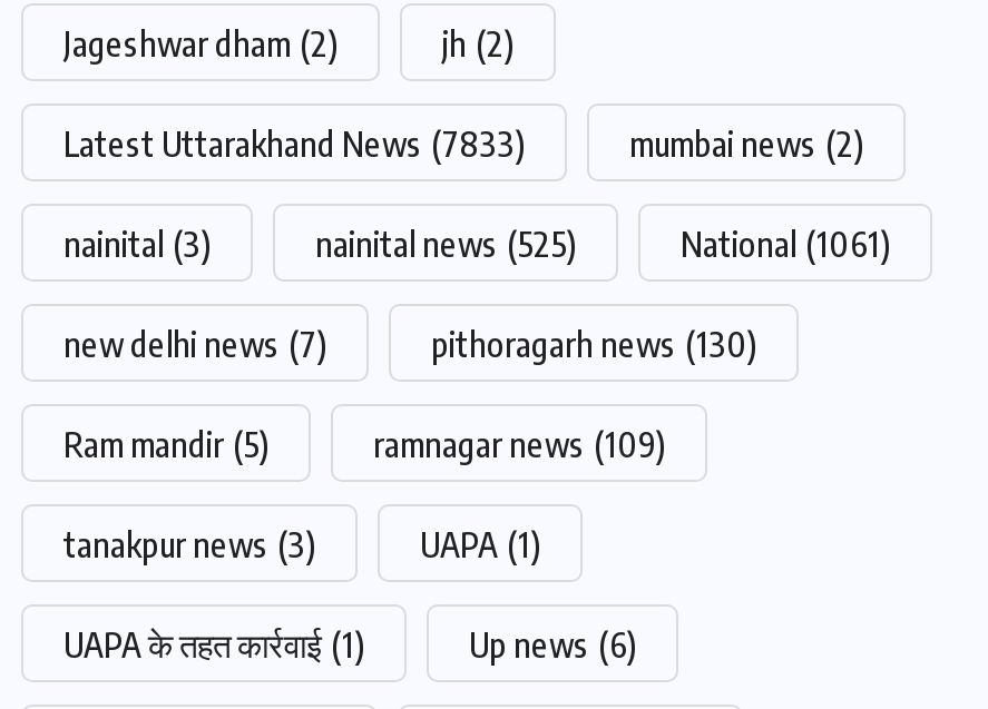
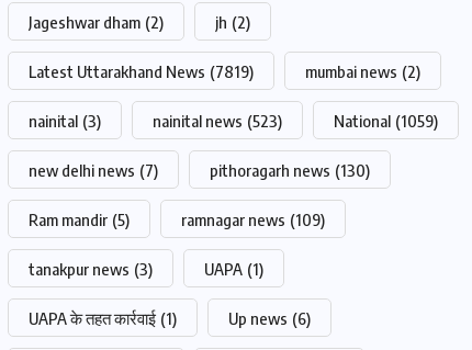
- Latest Uttarakhand News (7833)
+ Latest Uttarakhand News (7819)

- nainital news (525)
+ nainital news (523)

- National (1061)
+ National (1059)
